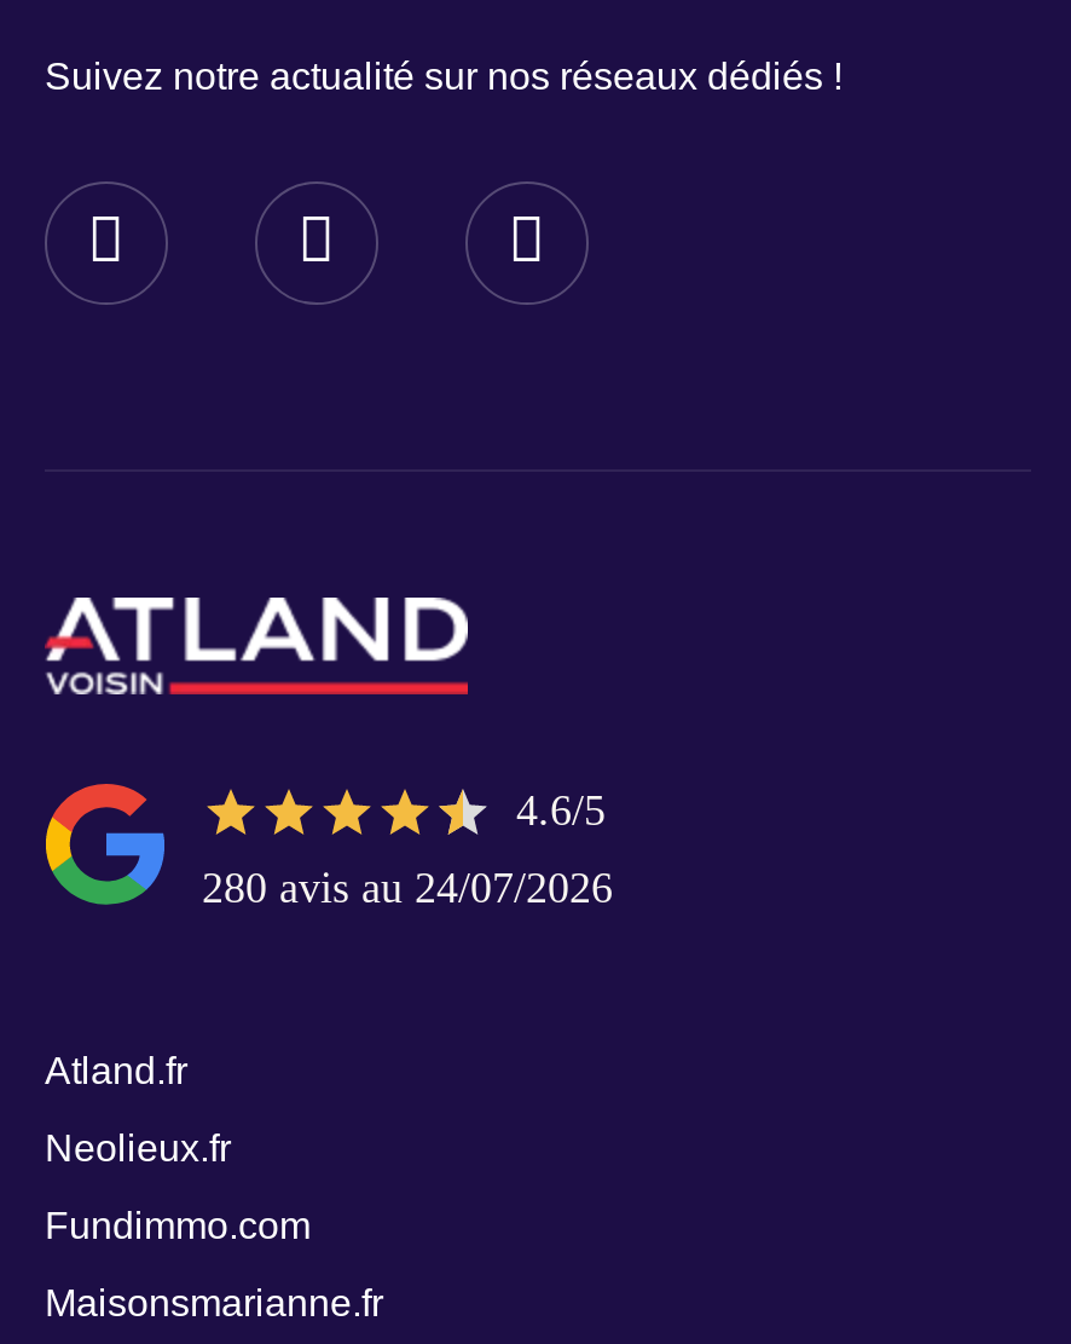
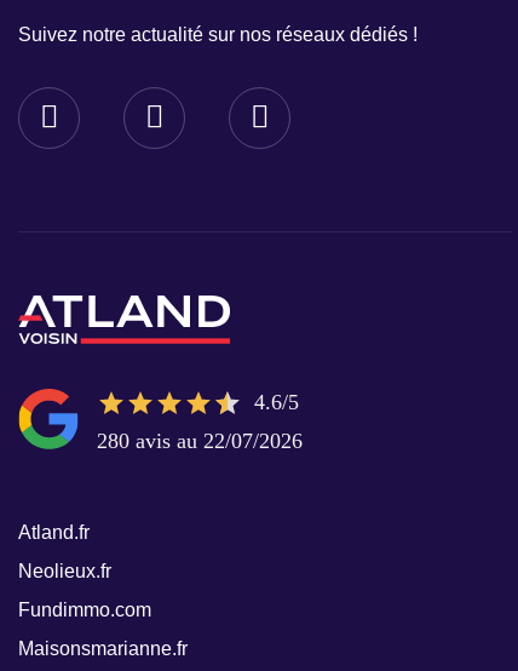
- 280 avis au 24/07/2026
+ 280 avis au 22/07/2026
